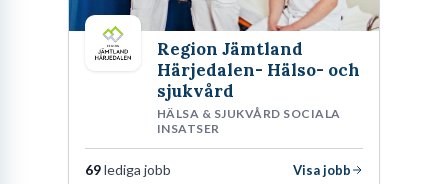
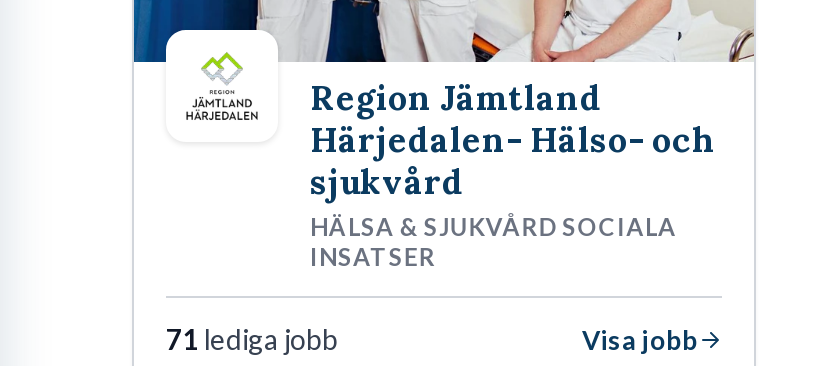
- 69 lediga jobb
+ 71 lediga jobb
